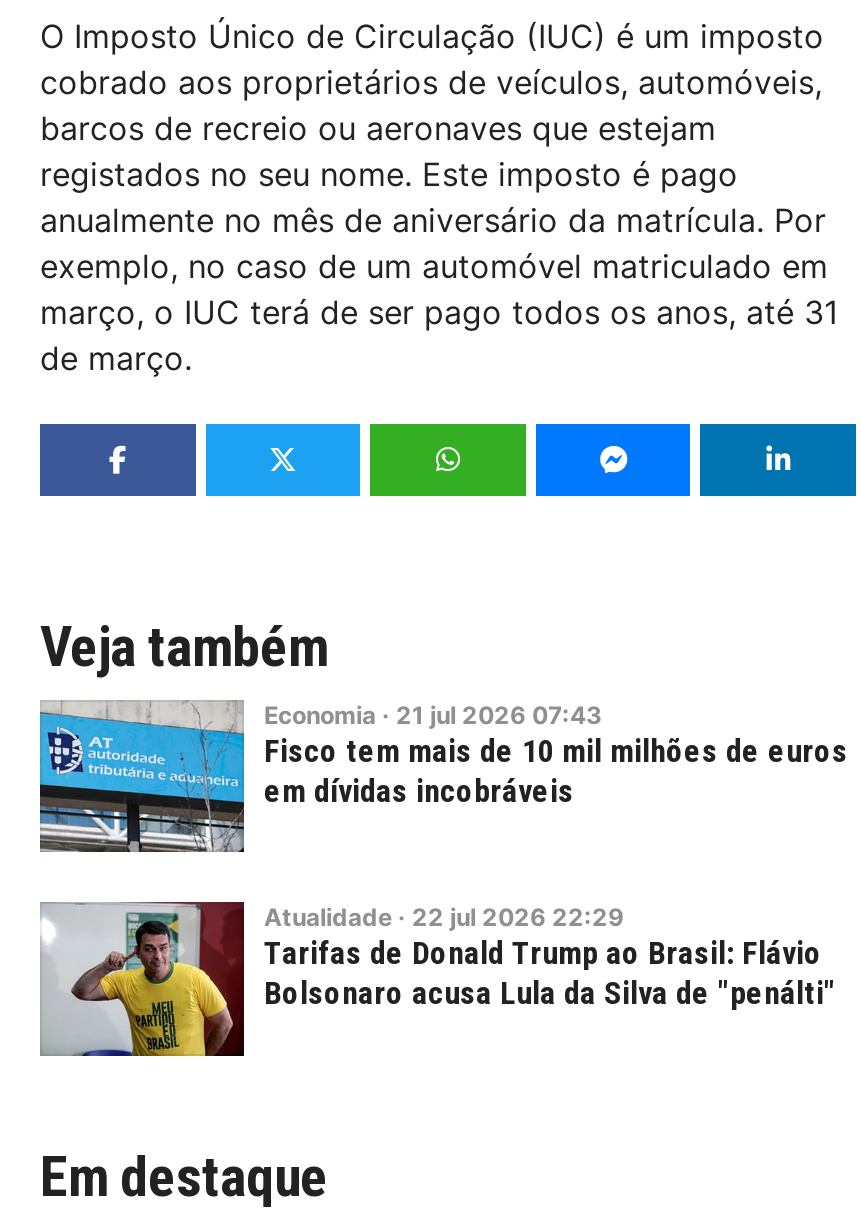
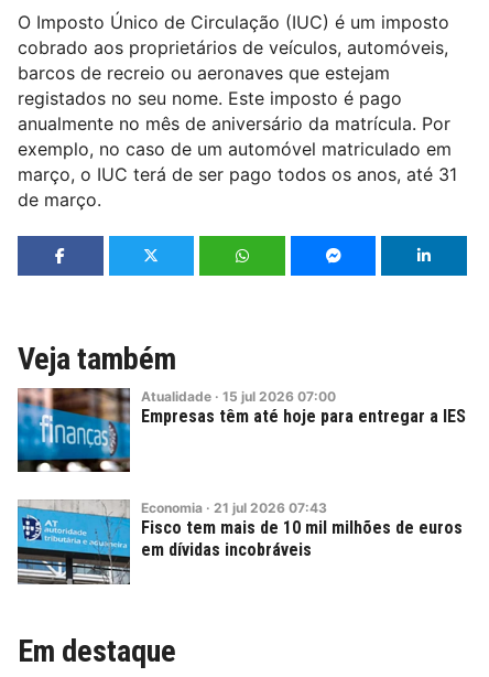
+ [image]
+ Atualidade · 15 jul 2026 07:00
+ Empresas têm até hoje para entregar a IES

moved down: [image] | Economia · 21 jul 2026 07:43 | Fisco tem mais de 10 mil milhões de euros | em dívidas incobráveis

- [image]
- Atualidade · 22 jul 2026 22:29
- Tarifas de Donald Trump ao Brasil: Flávio
- Bolsonaro acusa Lula da Silva de "penálti"
